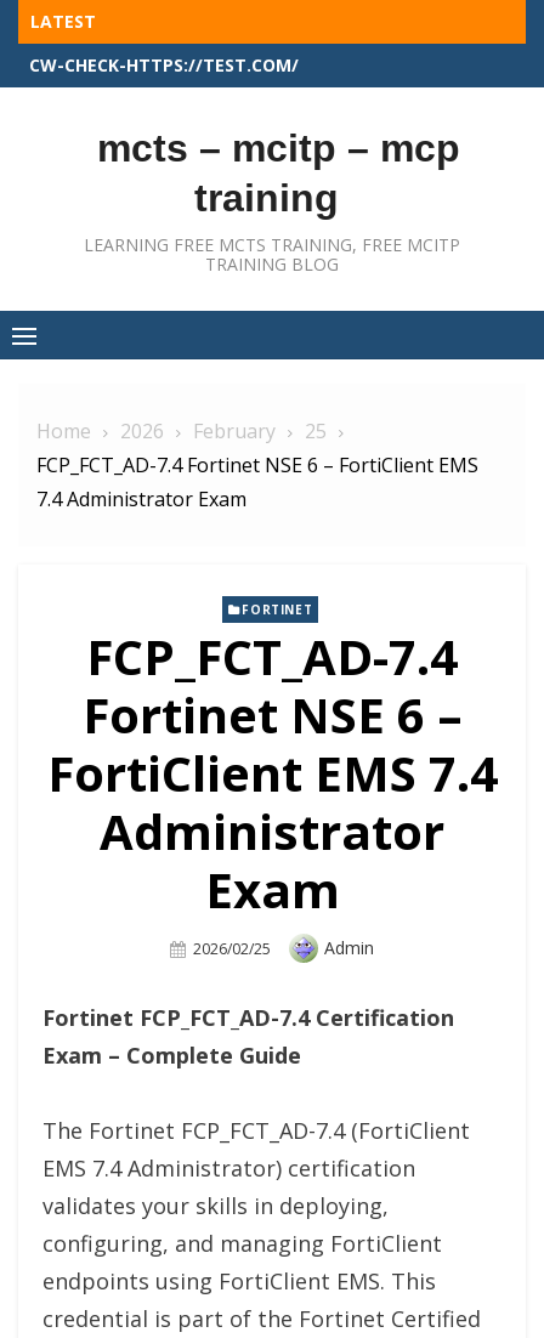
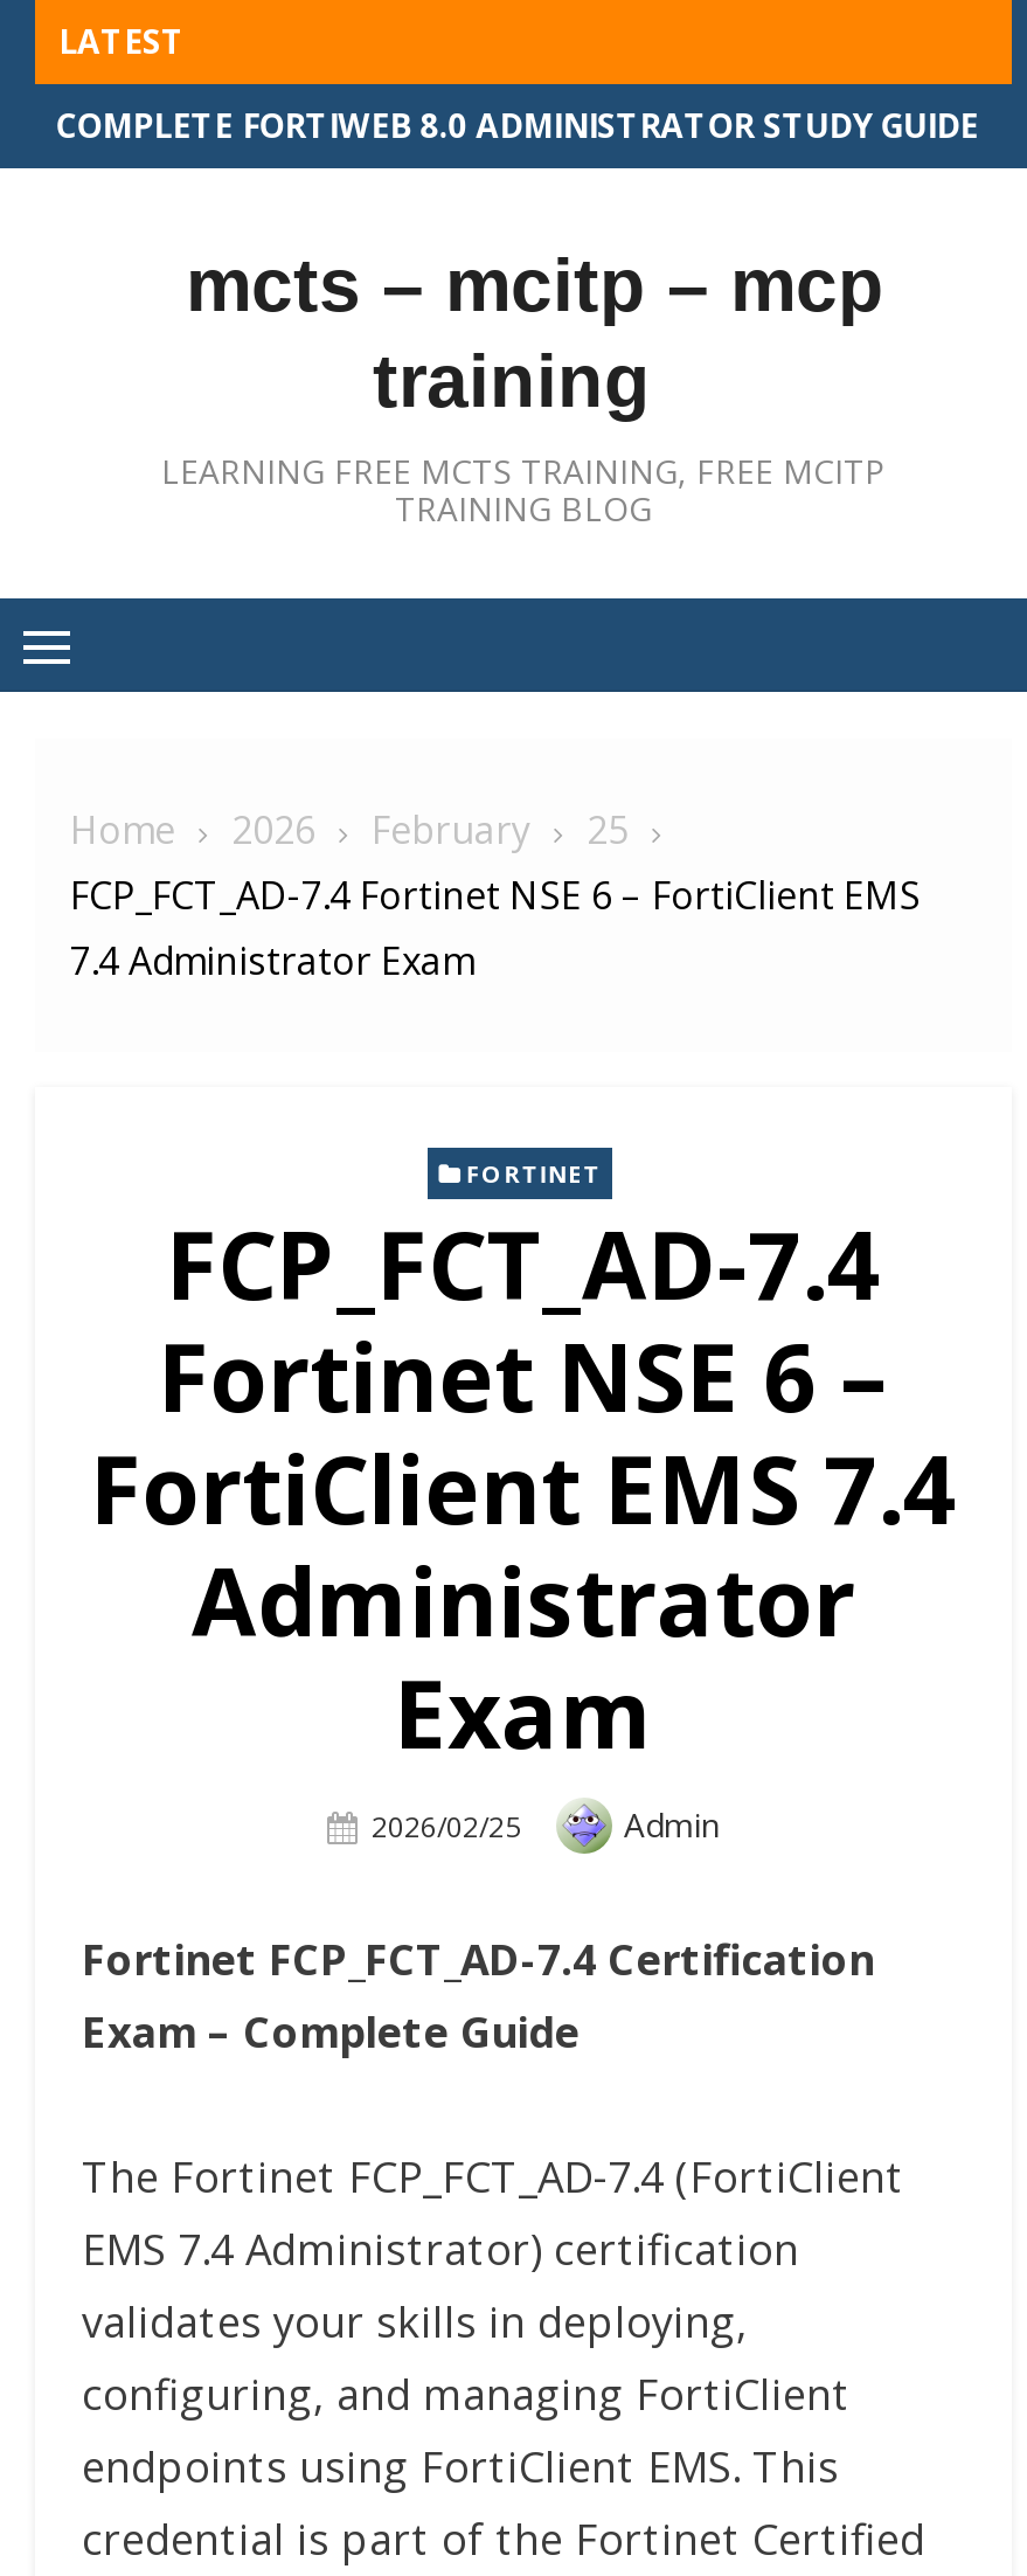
- CW-CHECK-HTTPS://TEST.COM/
+ COMPLETE FORTIWEB 8.0 ADMINISTRATOR STUDY GUIDE
